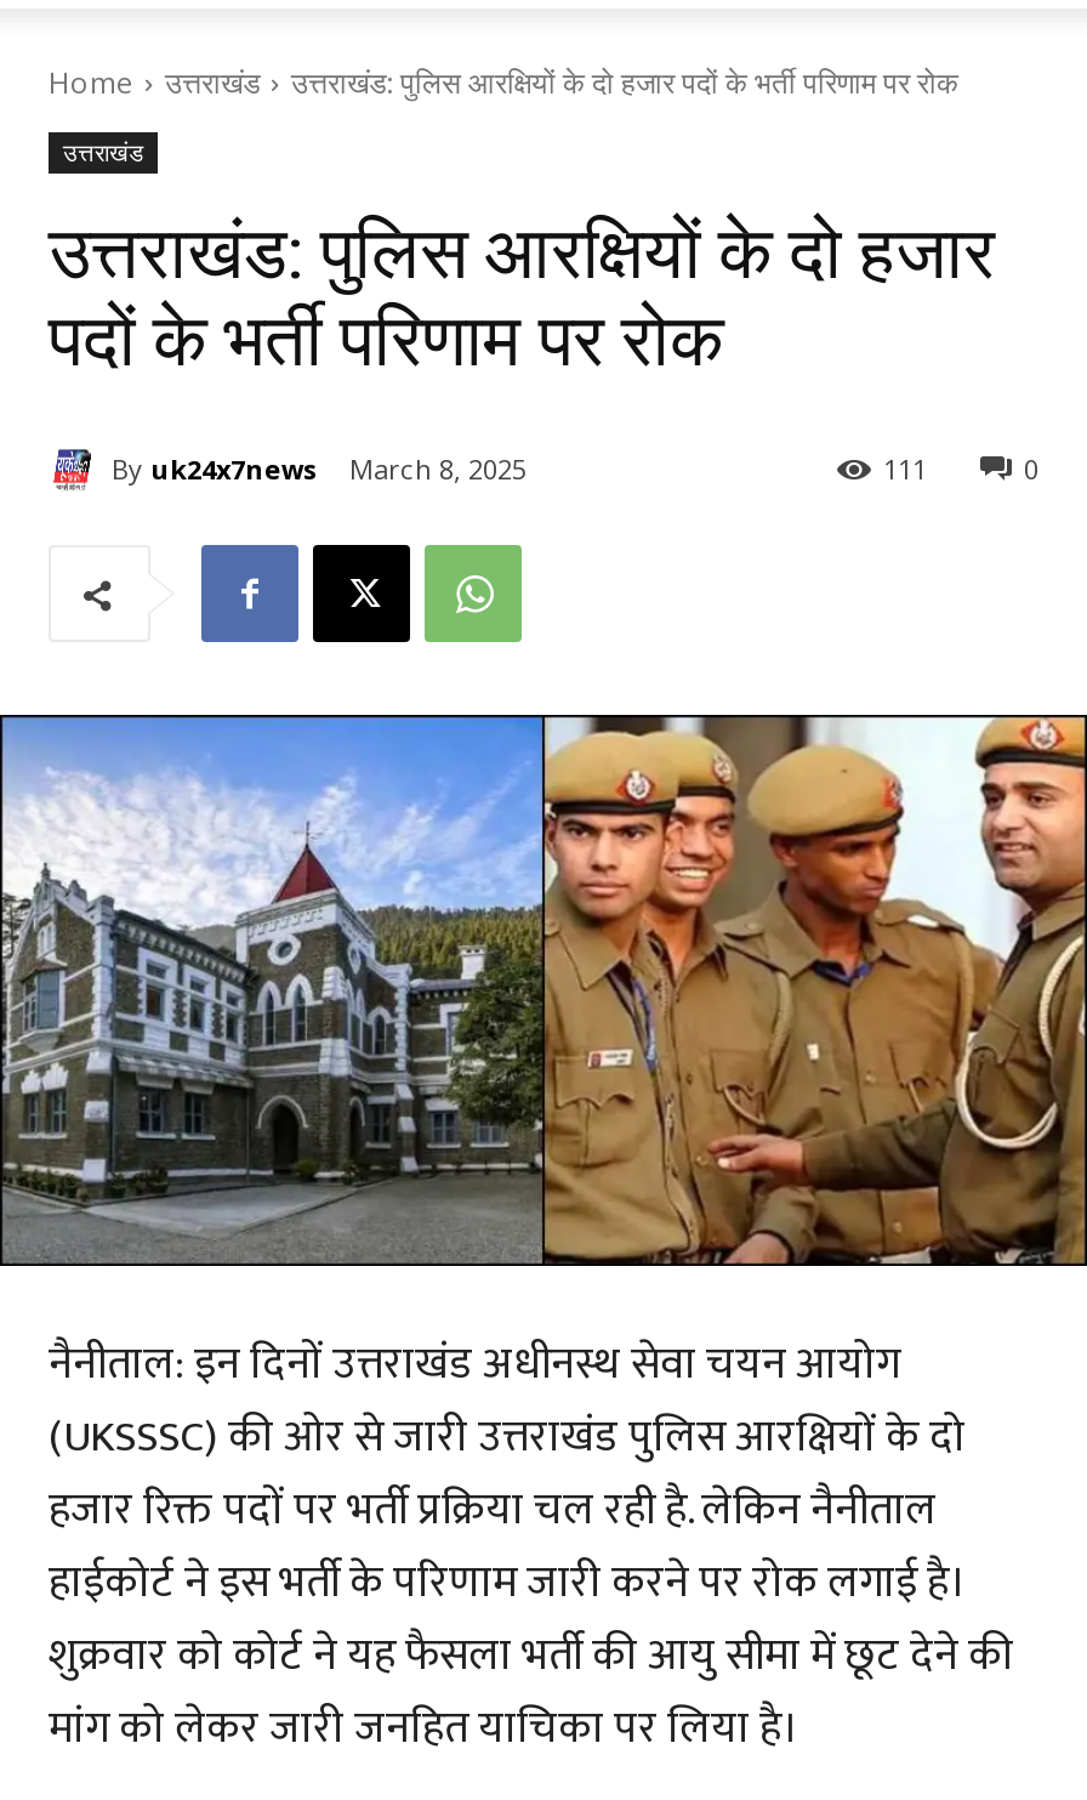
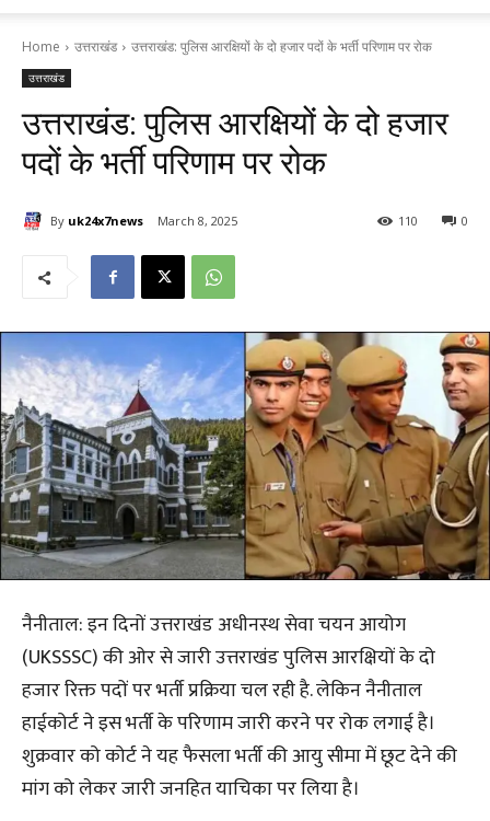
- 111
+ 110
